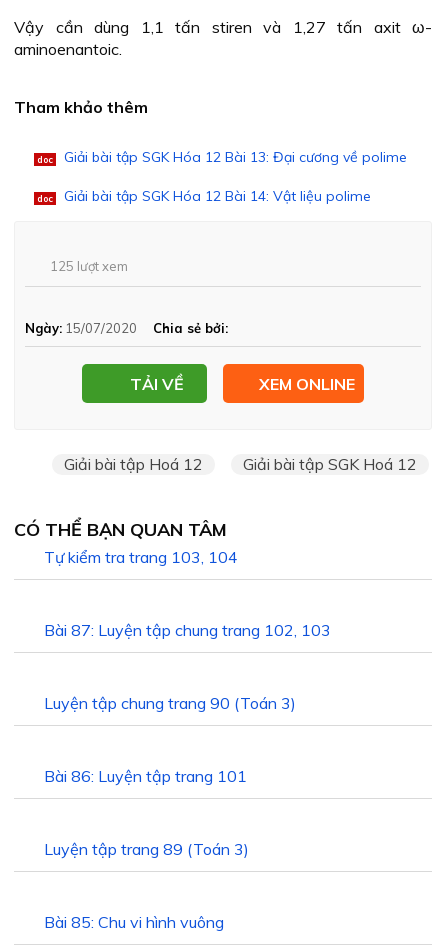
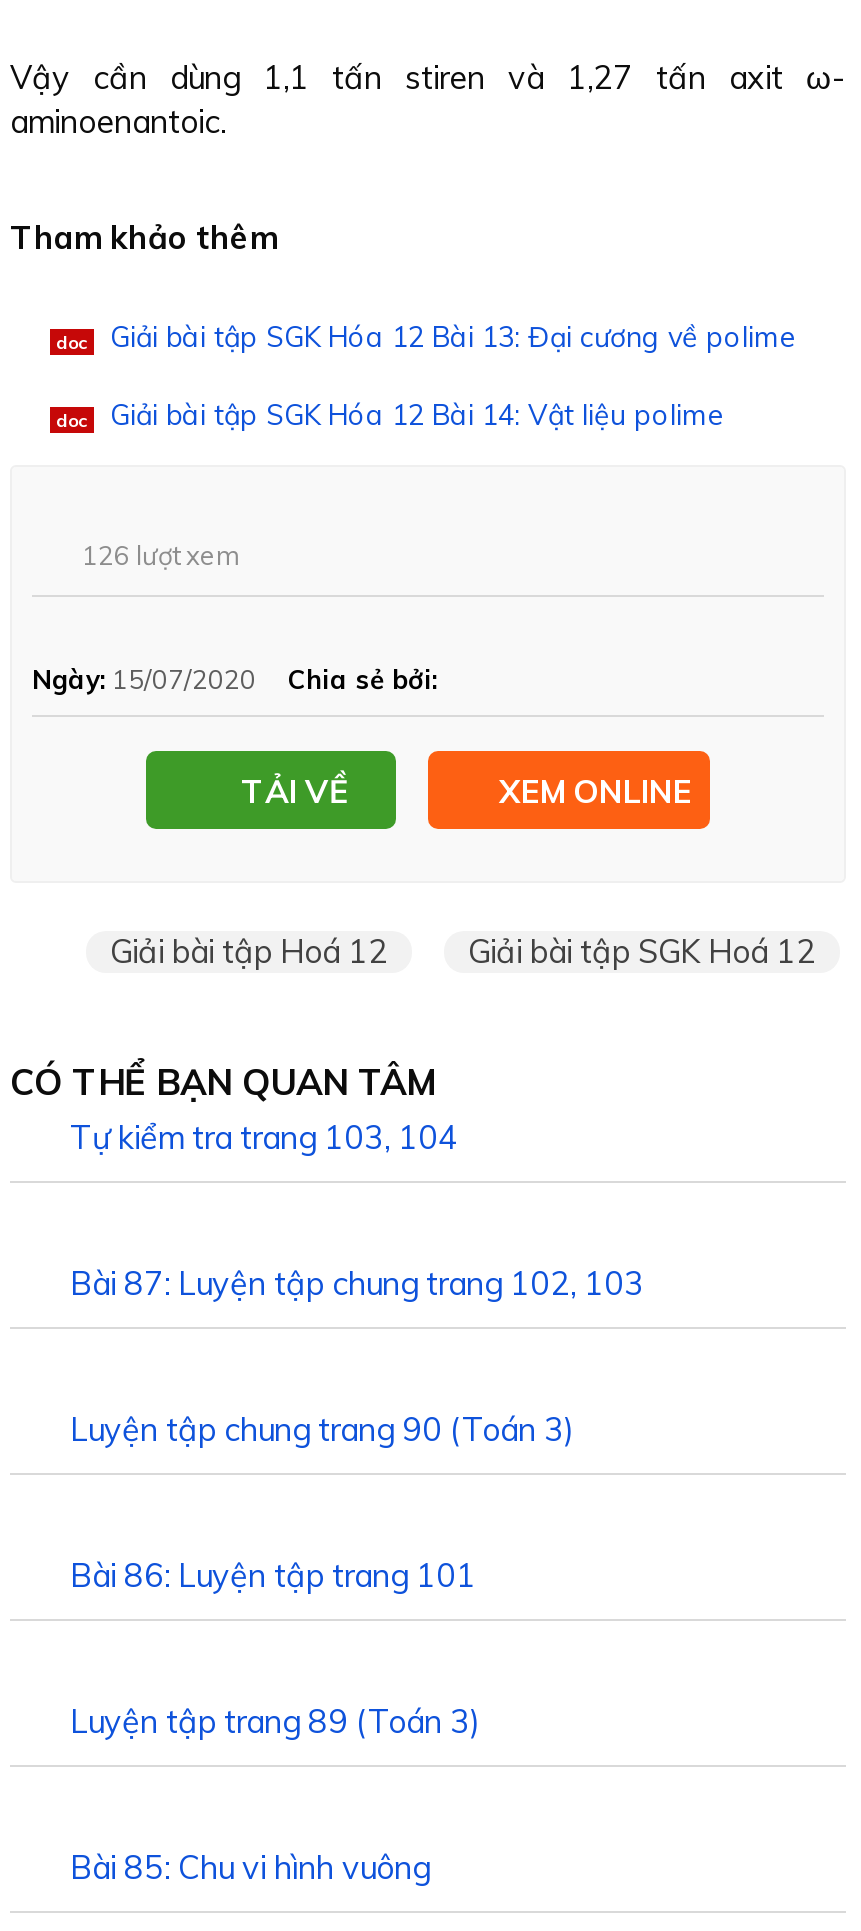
- 125 lượt xem
+ 126 lượt xem
